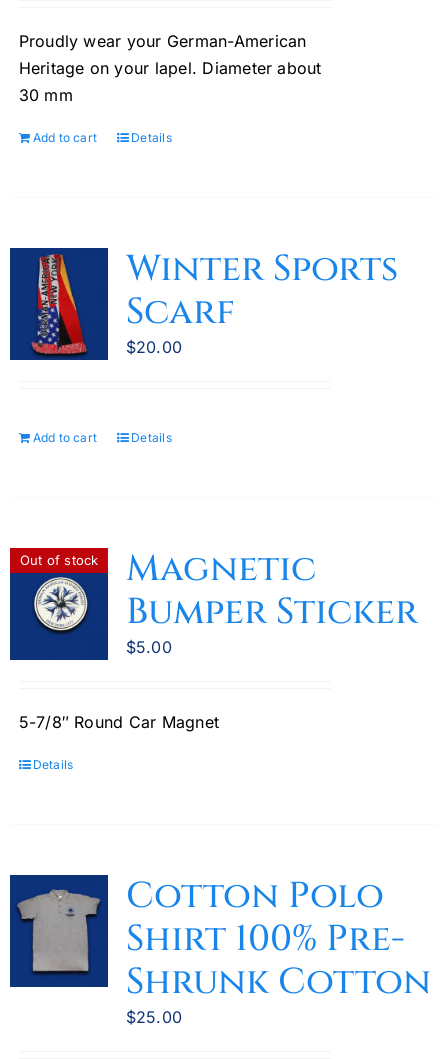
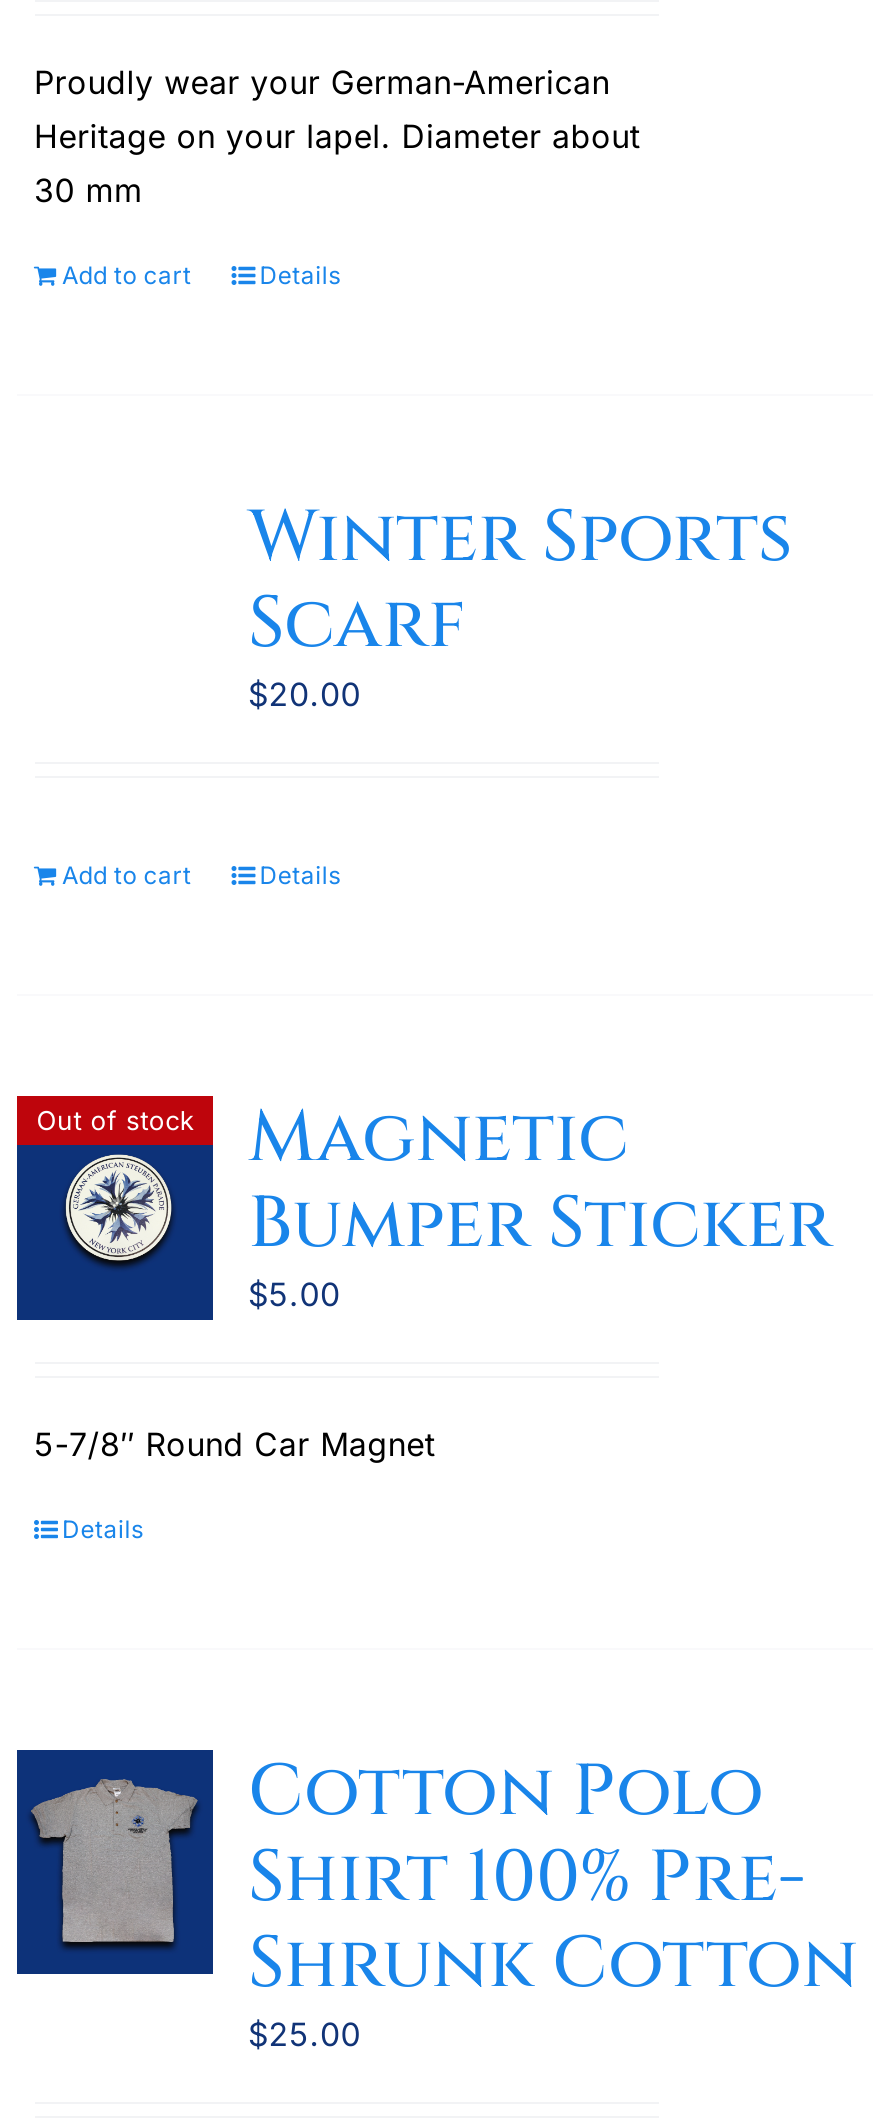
- [image]
